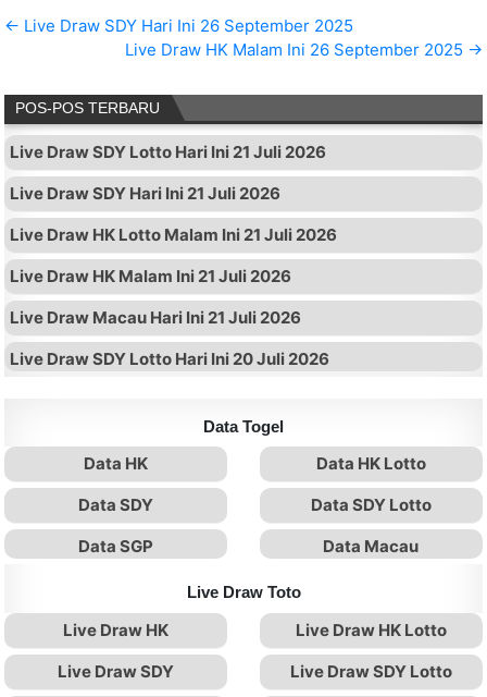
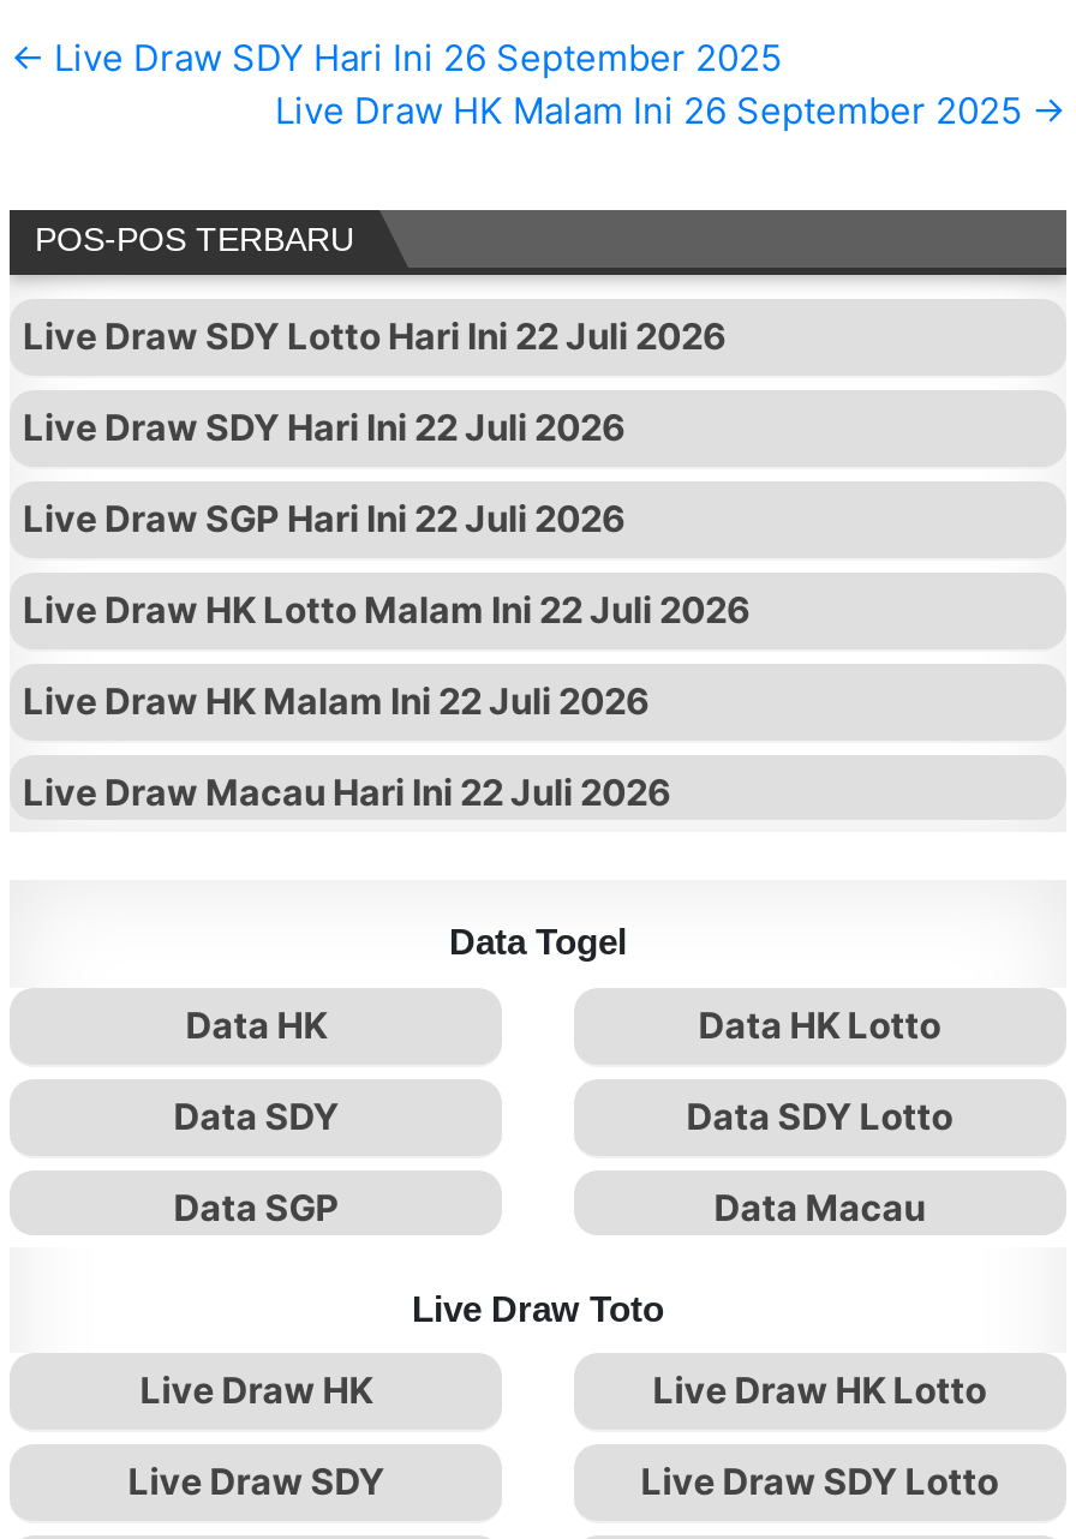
- Live Draw SDY Lotto Hari Ini 21 Juli 2026
+ Live Draw SDY Lotto Hari Ini 22 Juli 2026

- Live Draw SDY Hari Ini 21 Juli 2026
+ Live Draw SDY Hari Ini 22 Juli 2026

- Live Draw HK Lotto Malam Ini 21 Juli 2026
+ Live Draw SGP Hari Ini 22 Juli 2026

- Live Draw HK Malam Ini 21 Juli 2026
+ Live Draw HK Lotto Malam Ini 22 Juli 2026

- Live Draw Macau Hari Ini 21 Juli 2026
+ Live Draw HK Malam Ini 22 Juli 2026

- Live Draw SDY Lotto Hari Ini 20 Juli 2026
+ Live Draw Macau Hari Ini 22 Juli 2026
